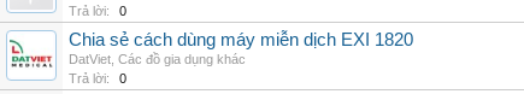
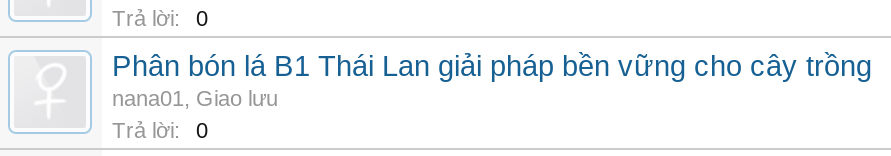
- [image]

- Chia sẻ cách dùng máy miễn dịch EXI 1820
- DatViet, Các đồ gia dụng khác
+ Phân bón lá B1 Thái Lan giải pháp bền vững cho cây trồng
+ nana01, Giao lưu
